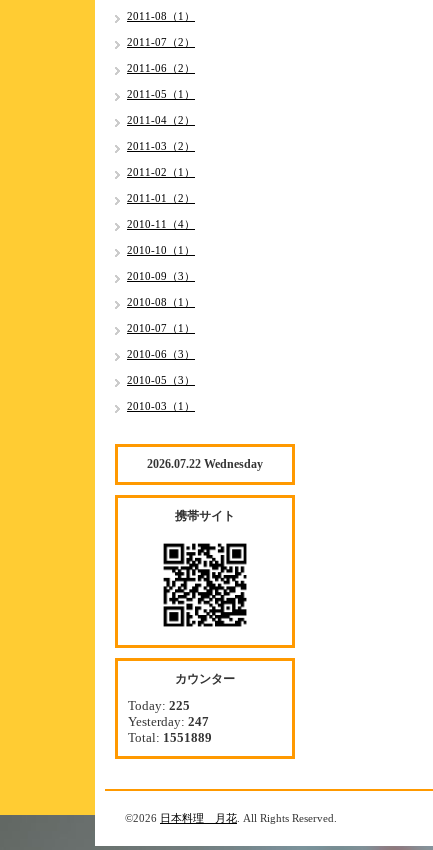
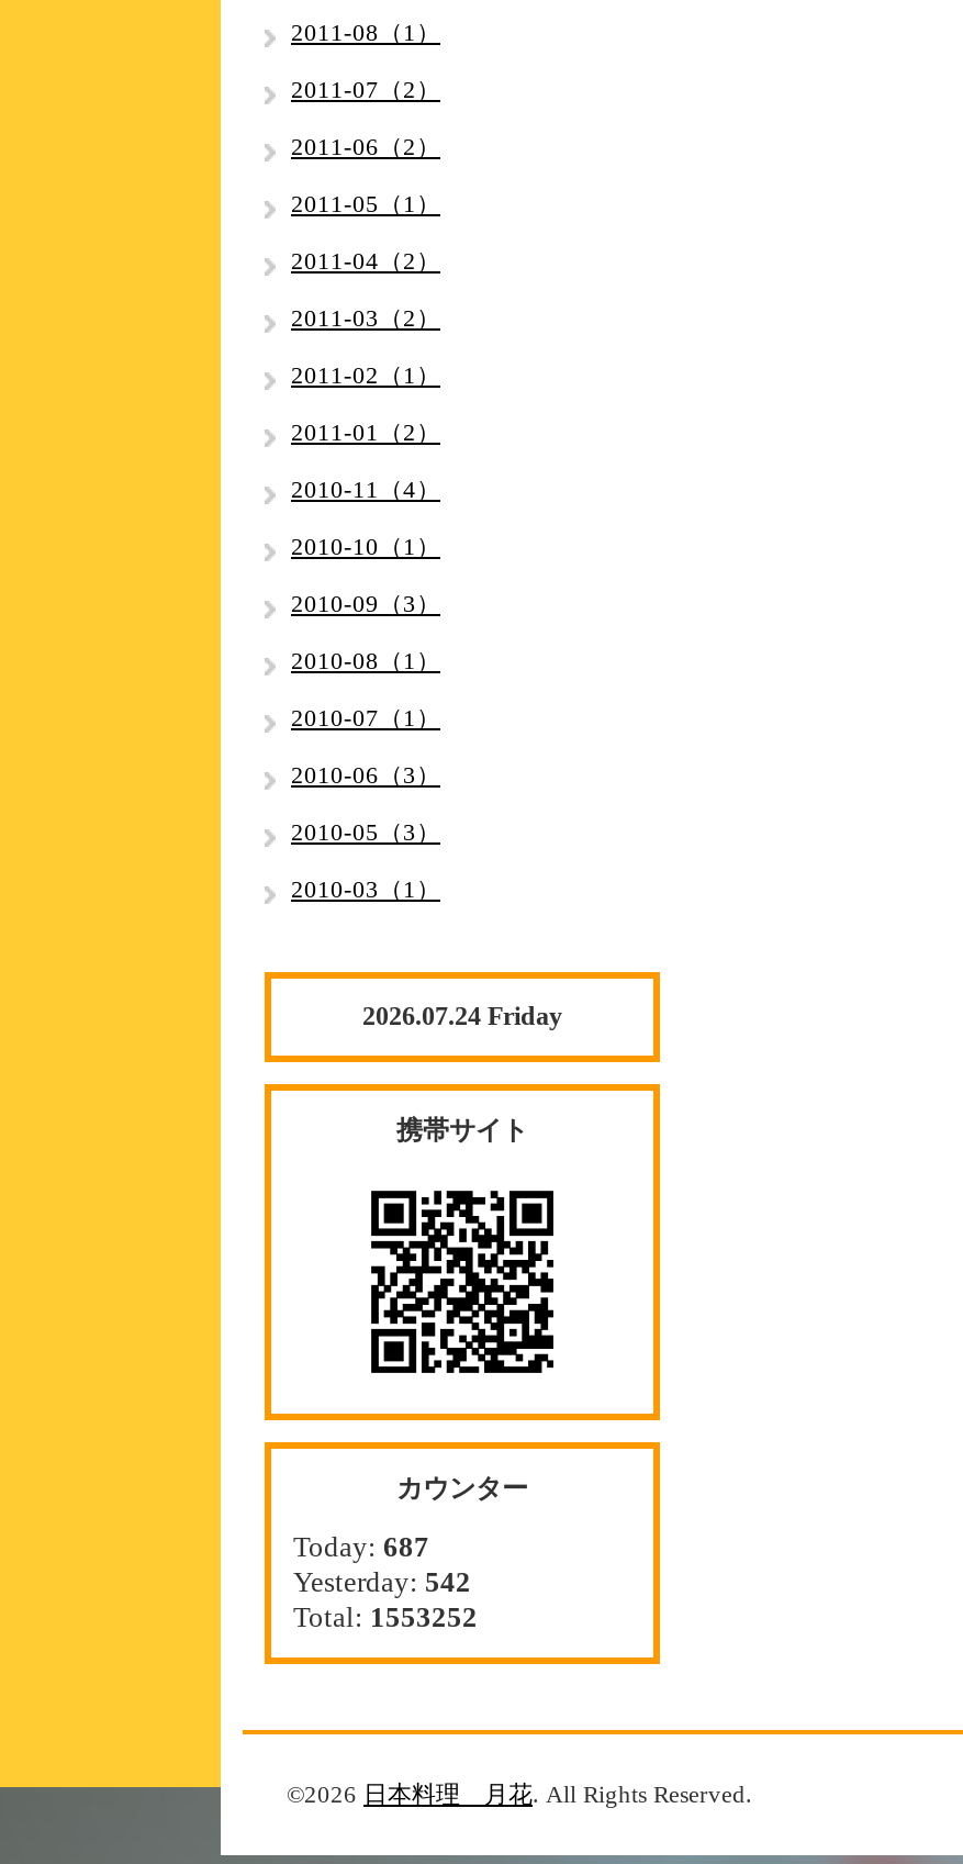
- 2026.07.22 Wednesday
+ 2026.07.24 Friday

- Today: 225
+ Today: 687

- Yesterday: 247
+ Yesterday: 542

- Total: 1551889
+ Total: 1553252
